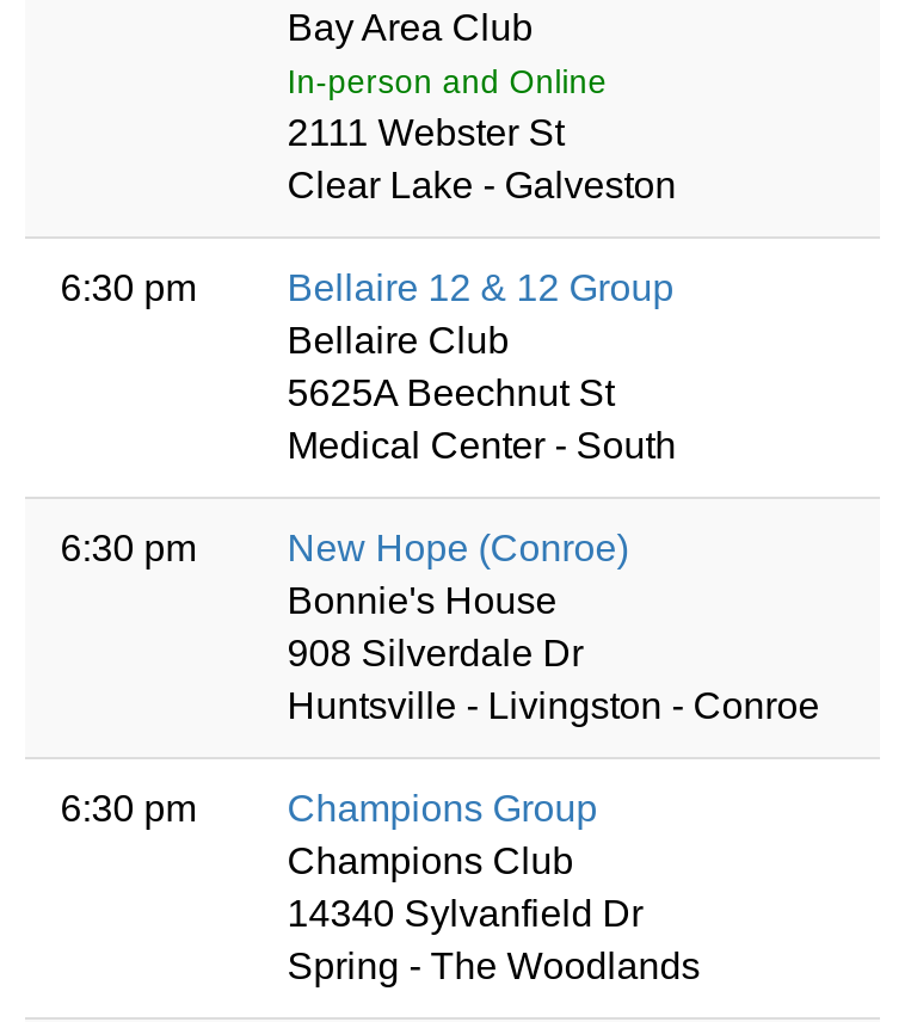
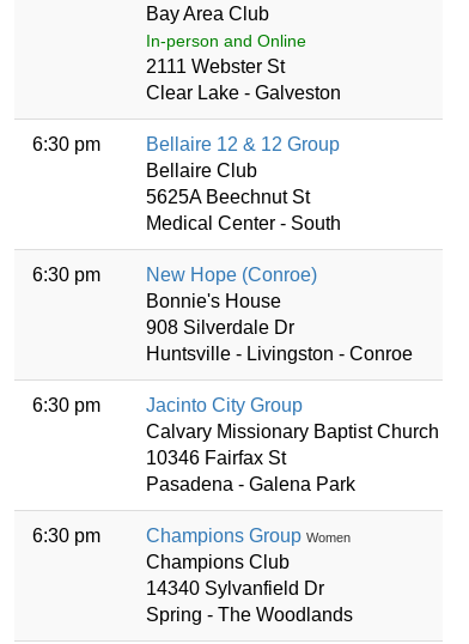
- Champions Group
+ Jacinto City Group
+ Calvary Missionary Baptist Church
+ 10346 Fairfax St
+ Pasadena - Galena Park
+ 6:30 pm
+ Champions Group Women
